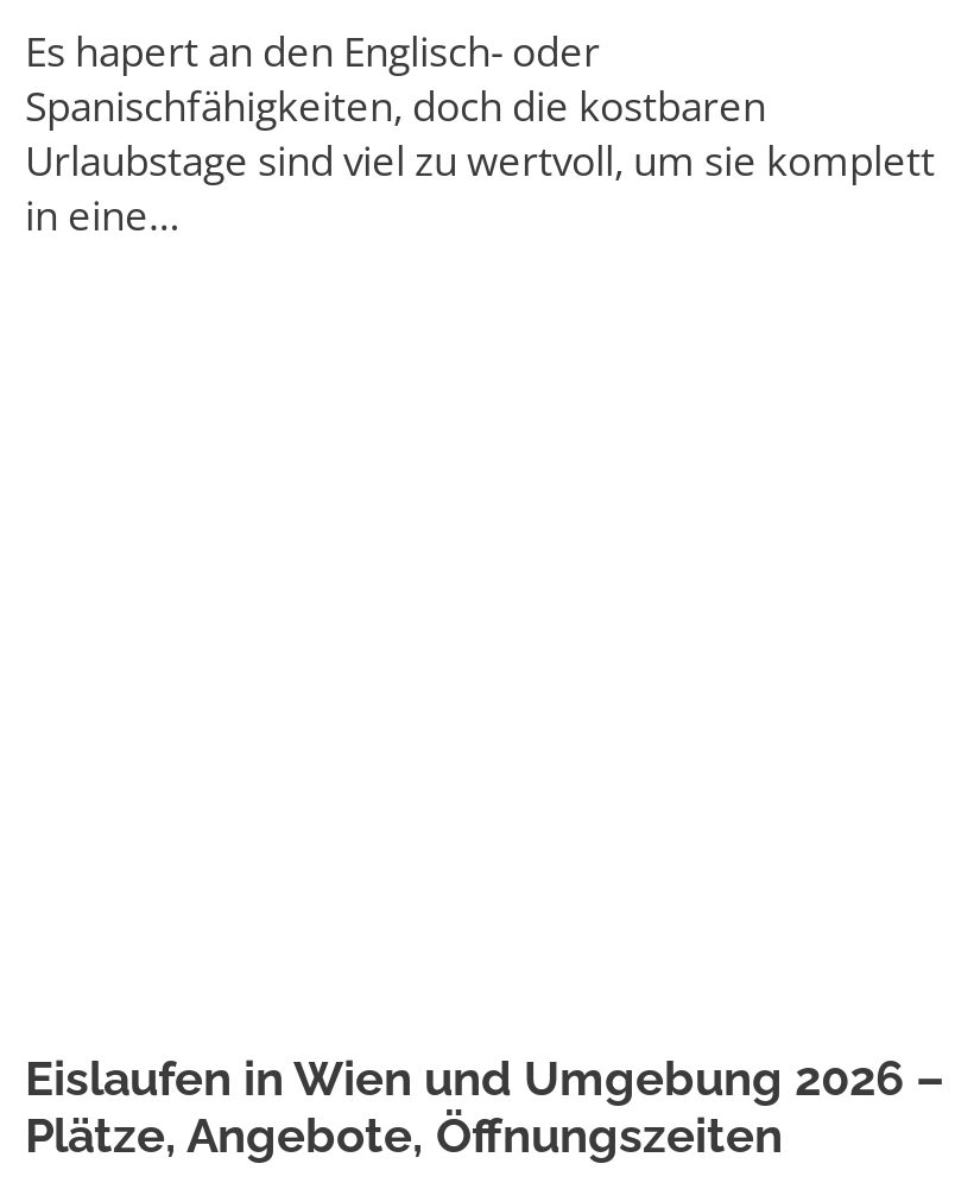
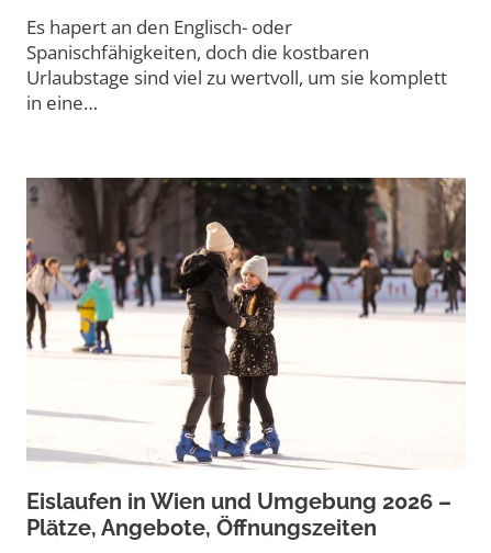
+ [image]
